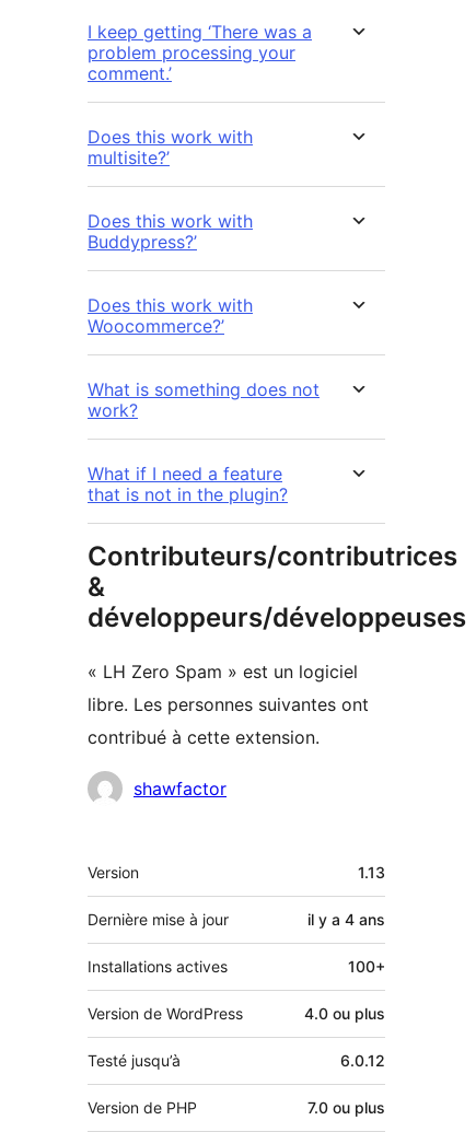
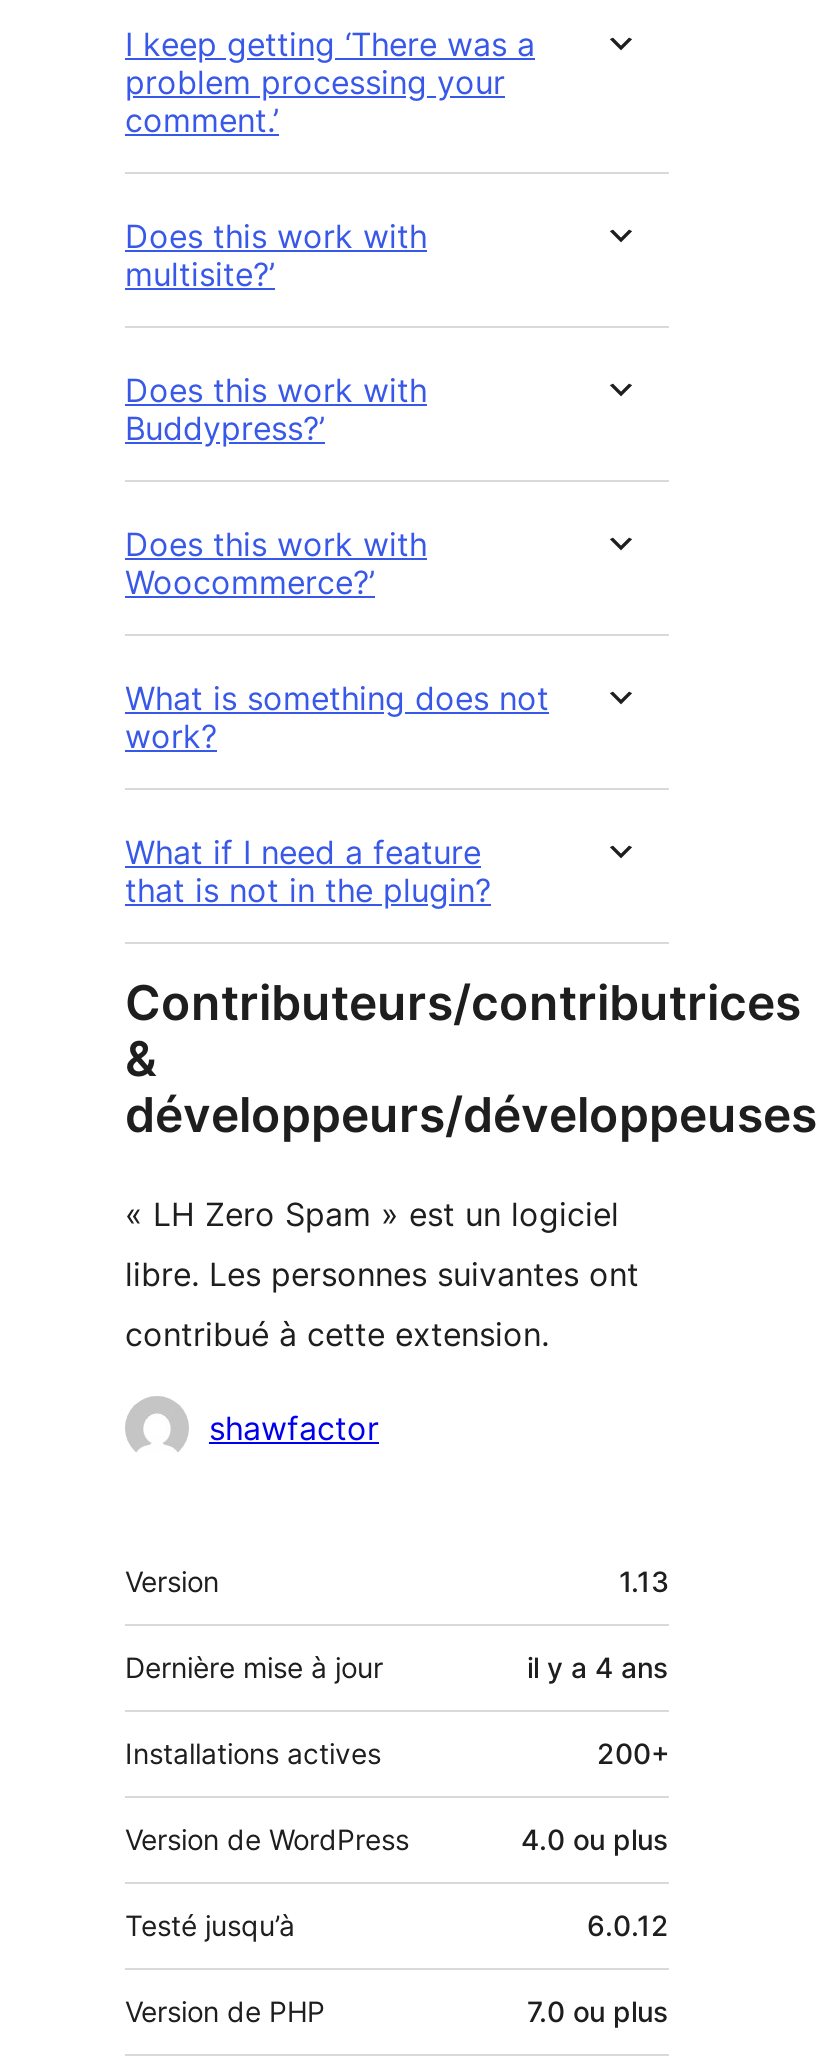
- 100+
+ 200+
